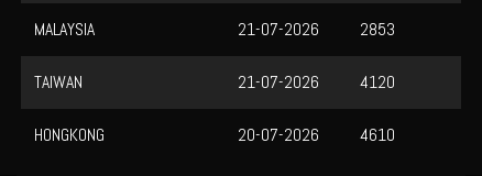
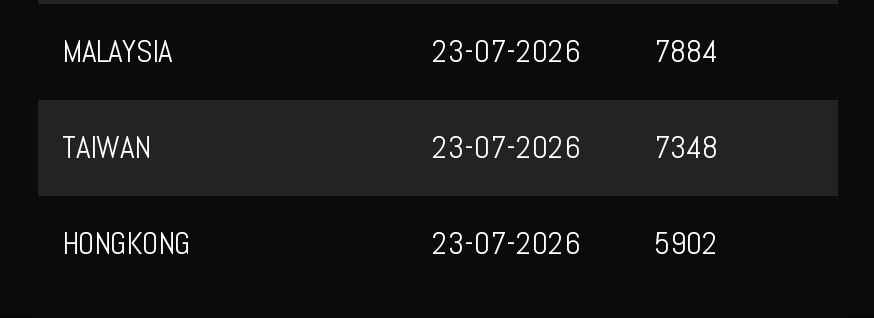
- 21-07-2026
+ 23-07-2026

- 2853
+ 7884

- 21-07-2026
+ 23-07-2026

- 4120
+ 7348

- 20-07-2026
+ 23-07-2026

- 4610
+ 5902
